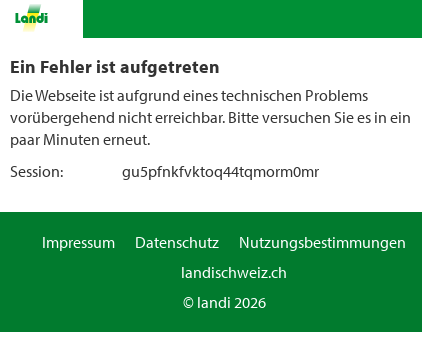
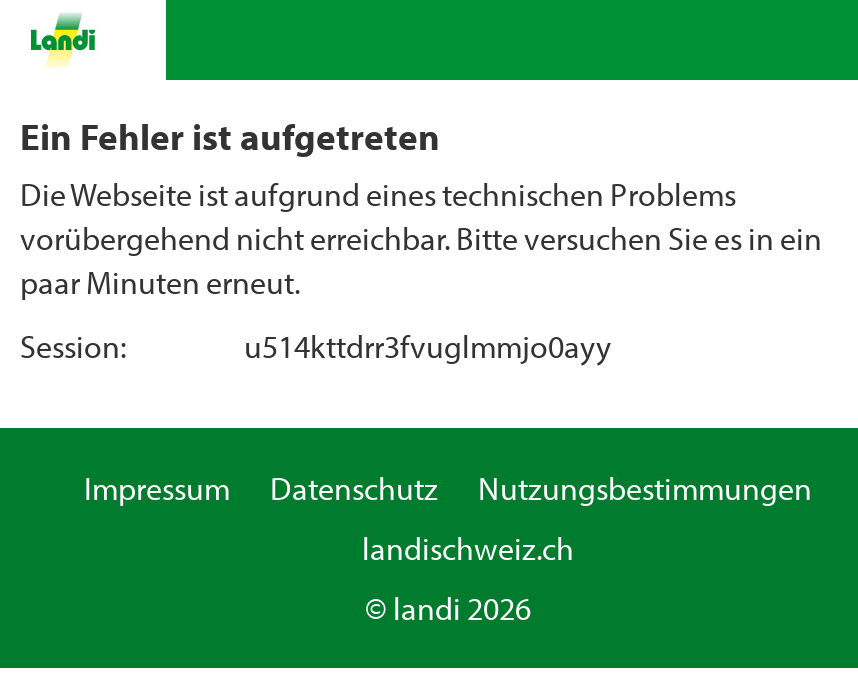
- gu5pfnkfvktoq44tqmorm0mr
+ u514kttdrr3fvuglmmjo0ayy
